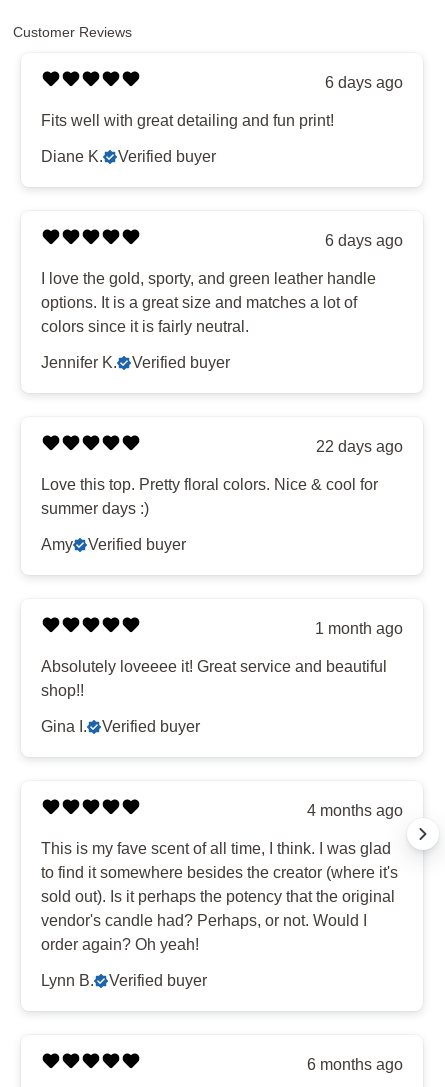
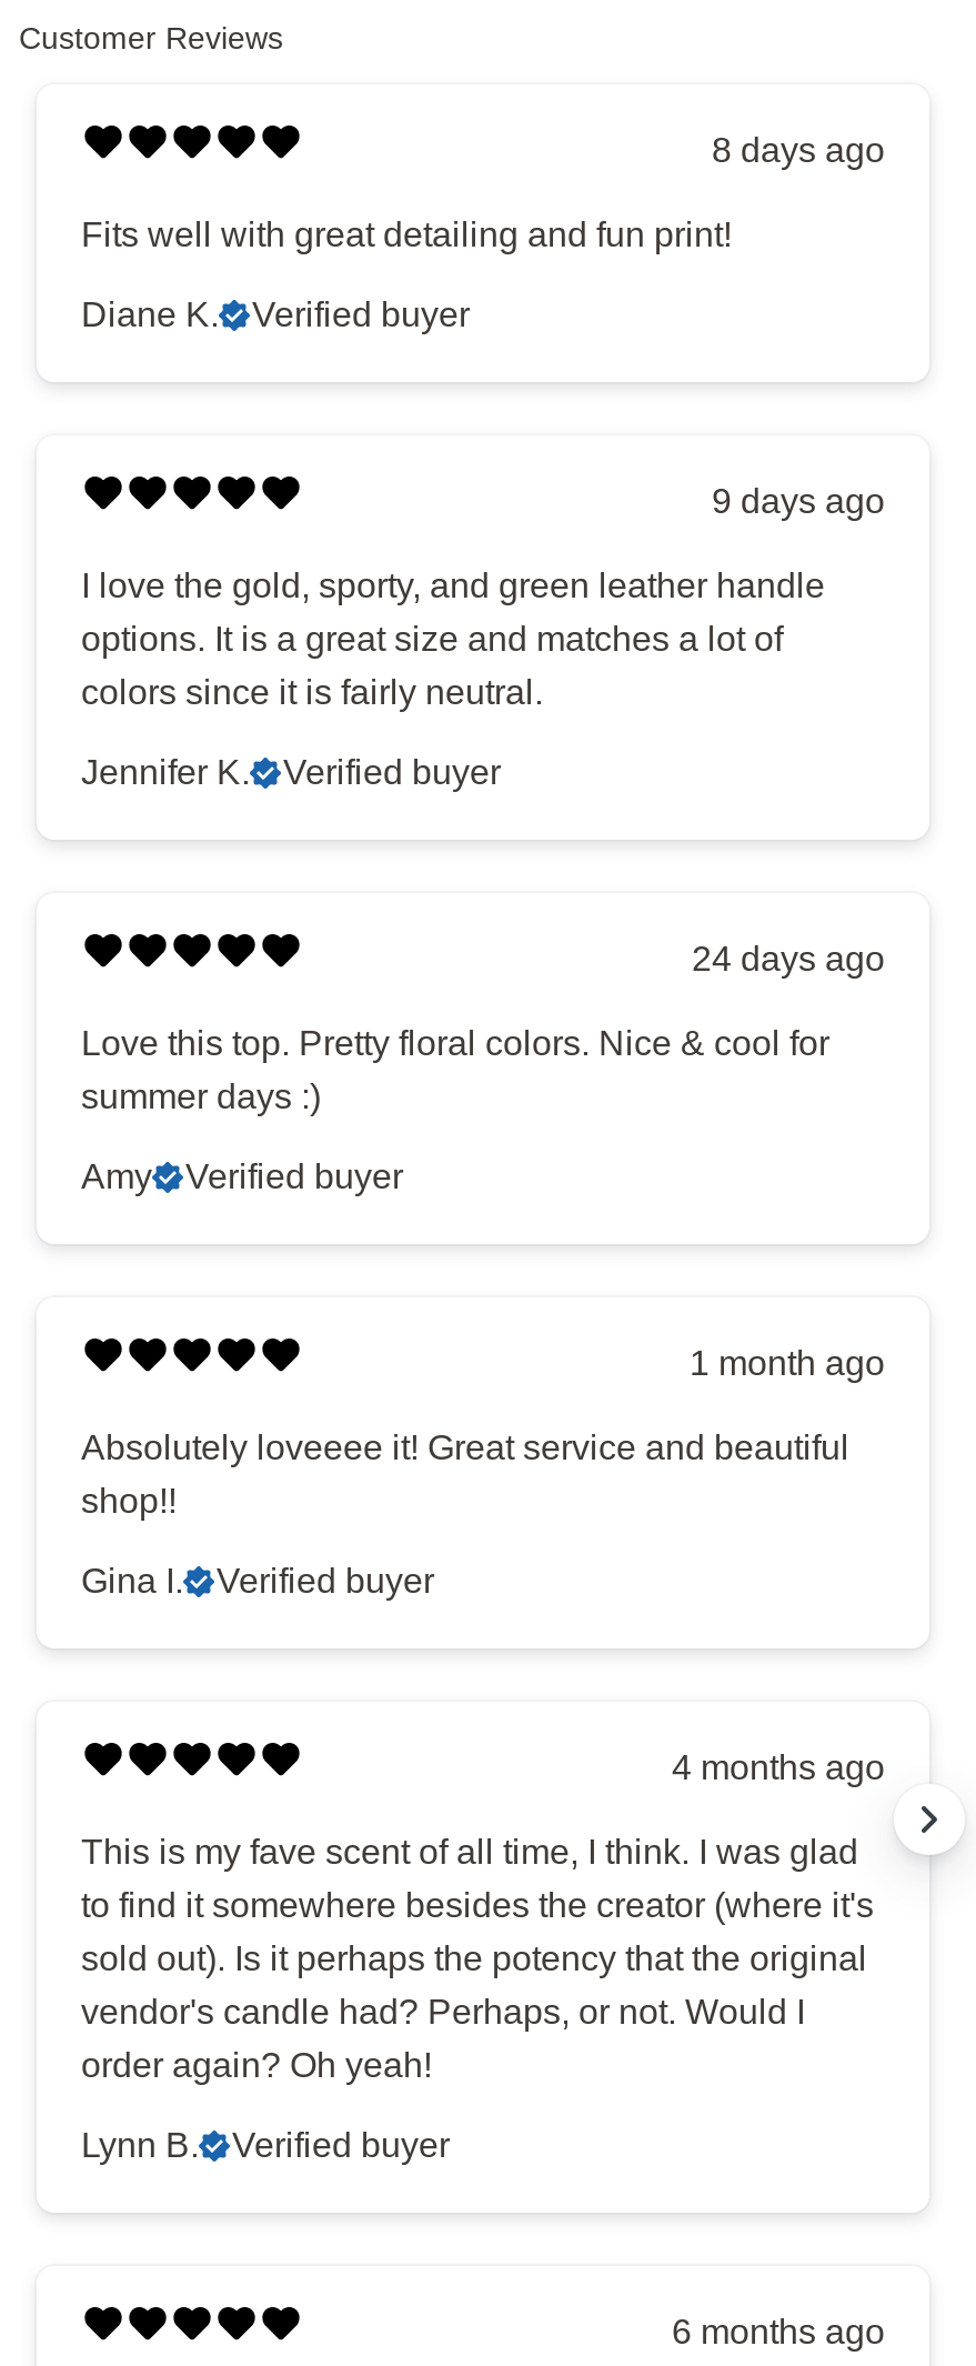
- 6 days ago
+ 8 days ago

- 6 days ago
+ 9 days ago

- 22 days ago
+ 24 days ago
